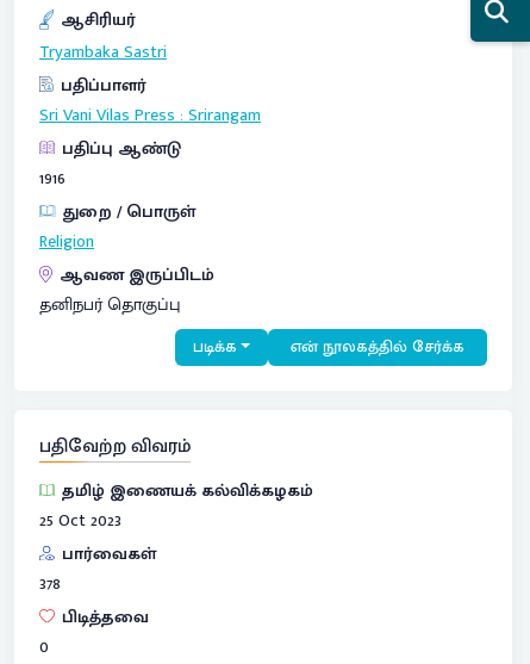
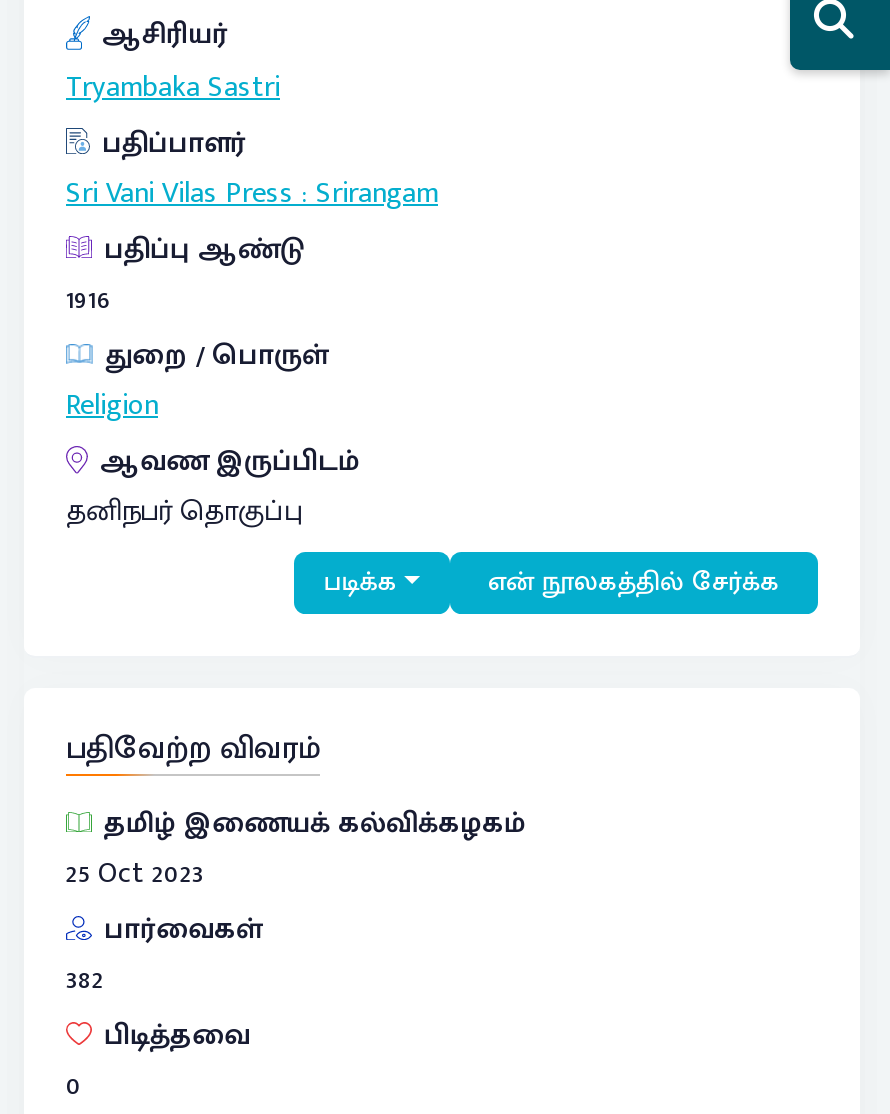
- 378
+ 382
